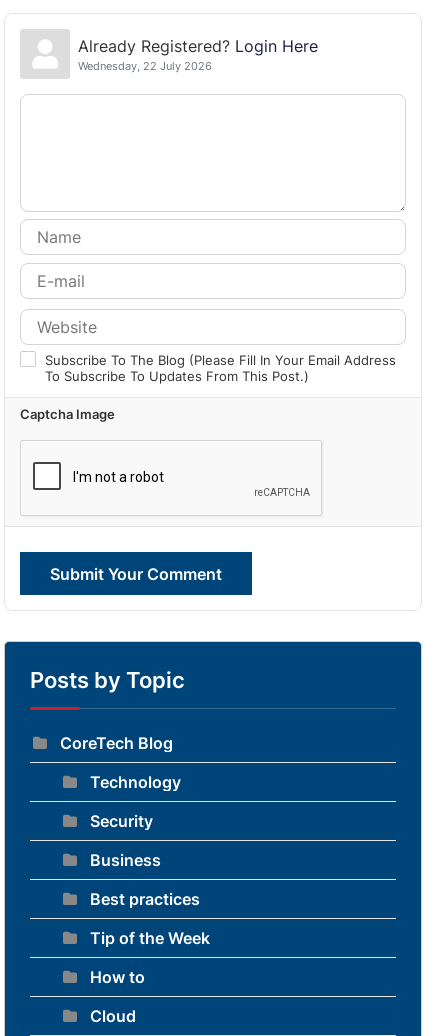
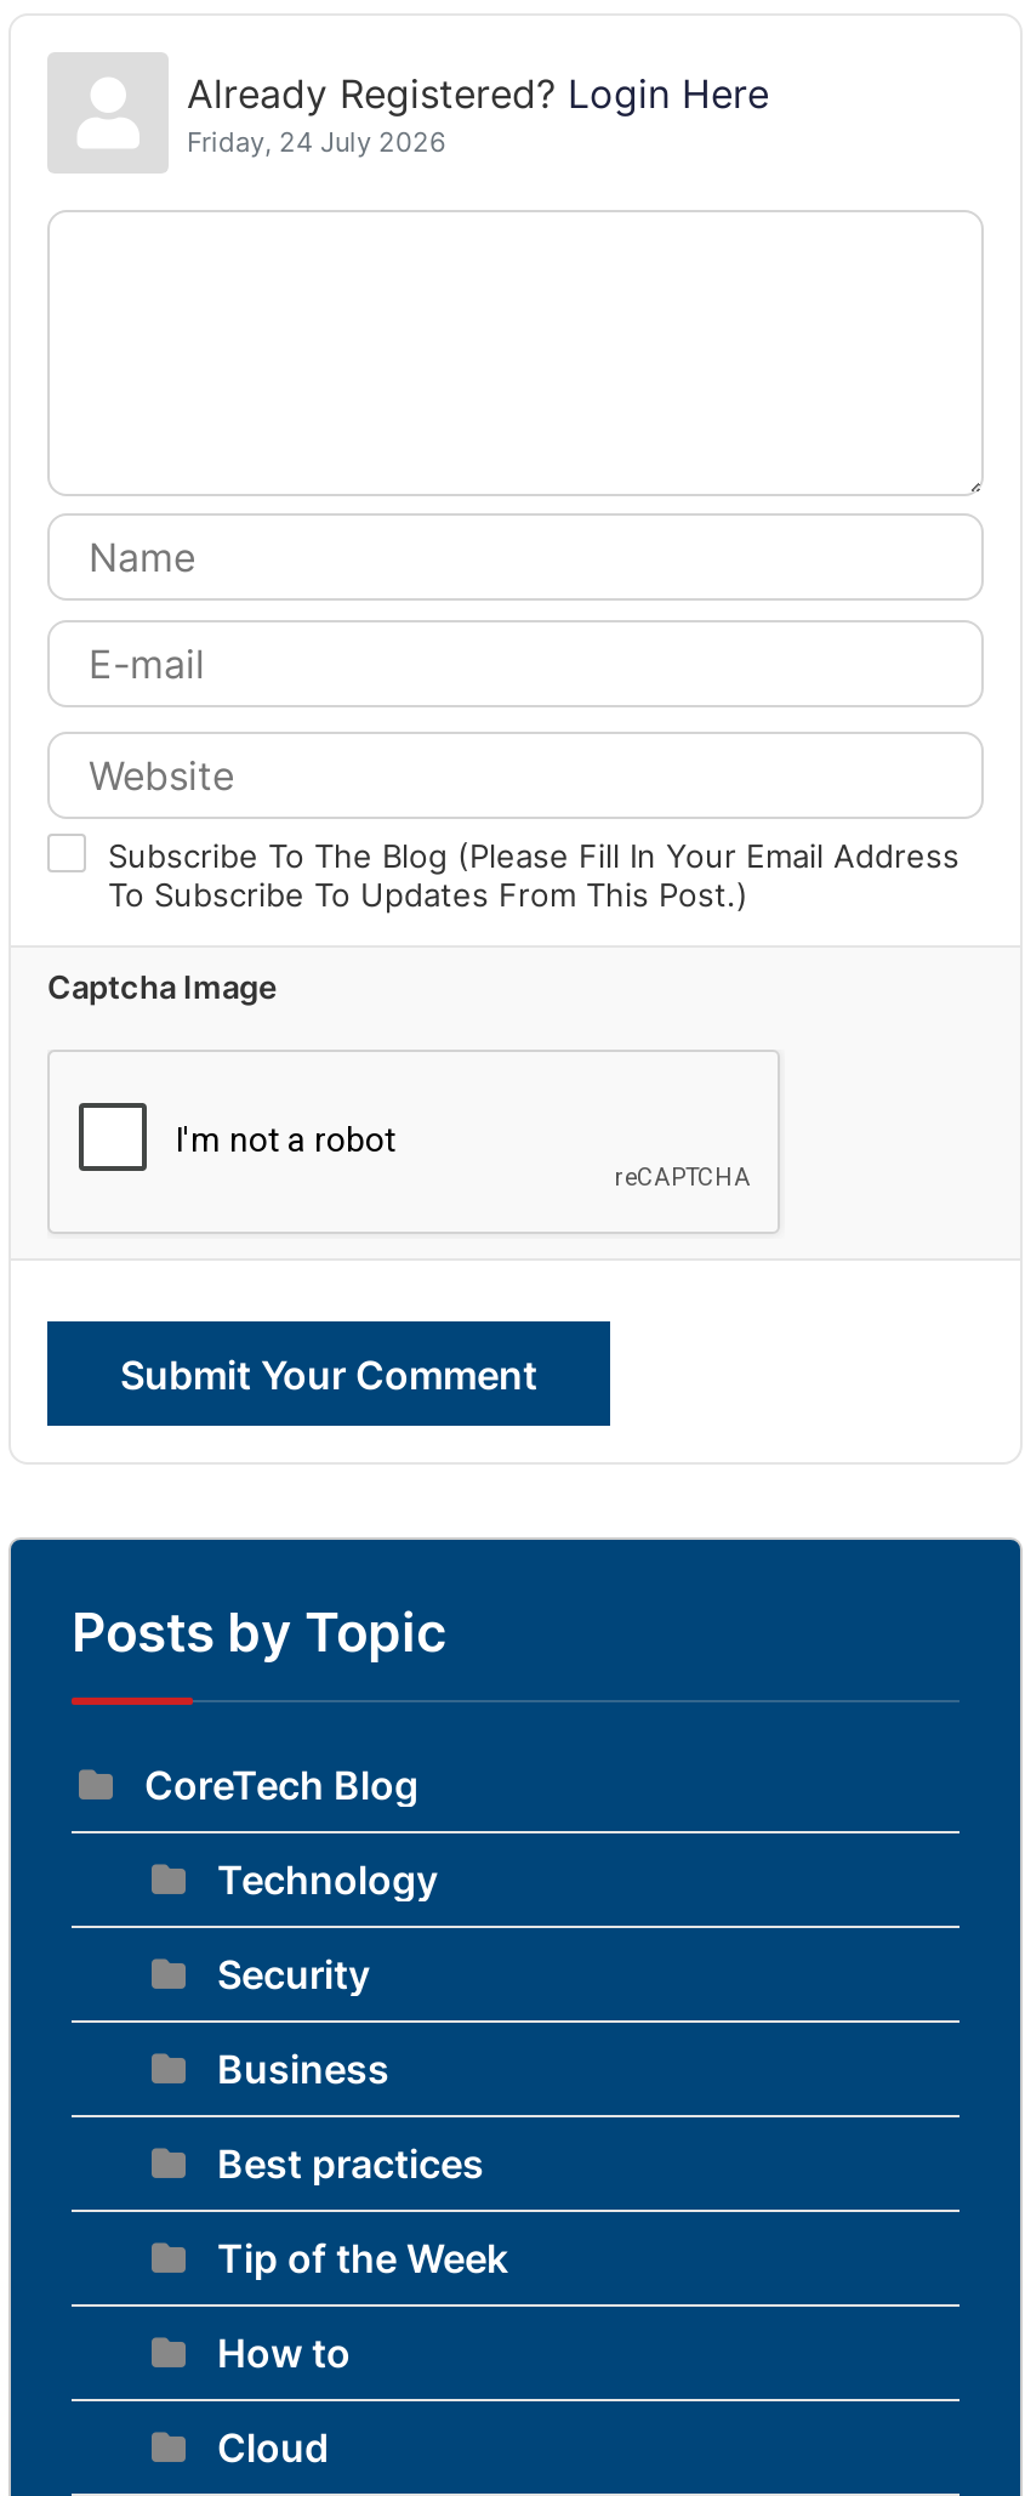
- Wednesday, 22 July 2026
+ Friday, 24 July 2026
